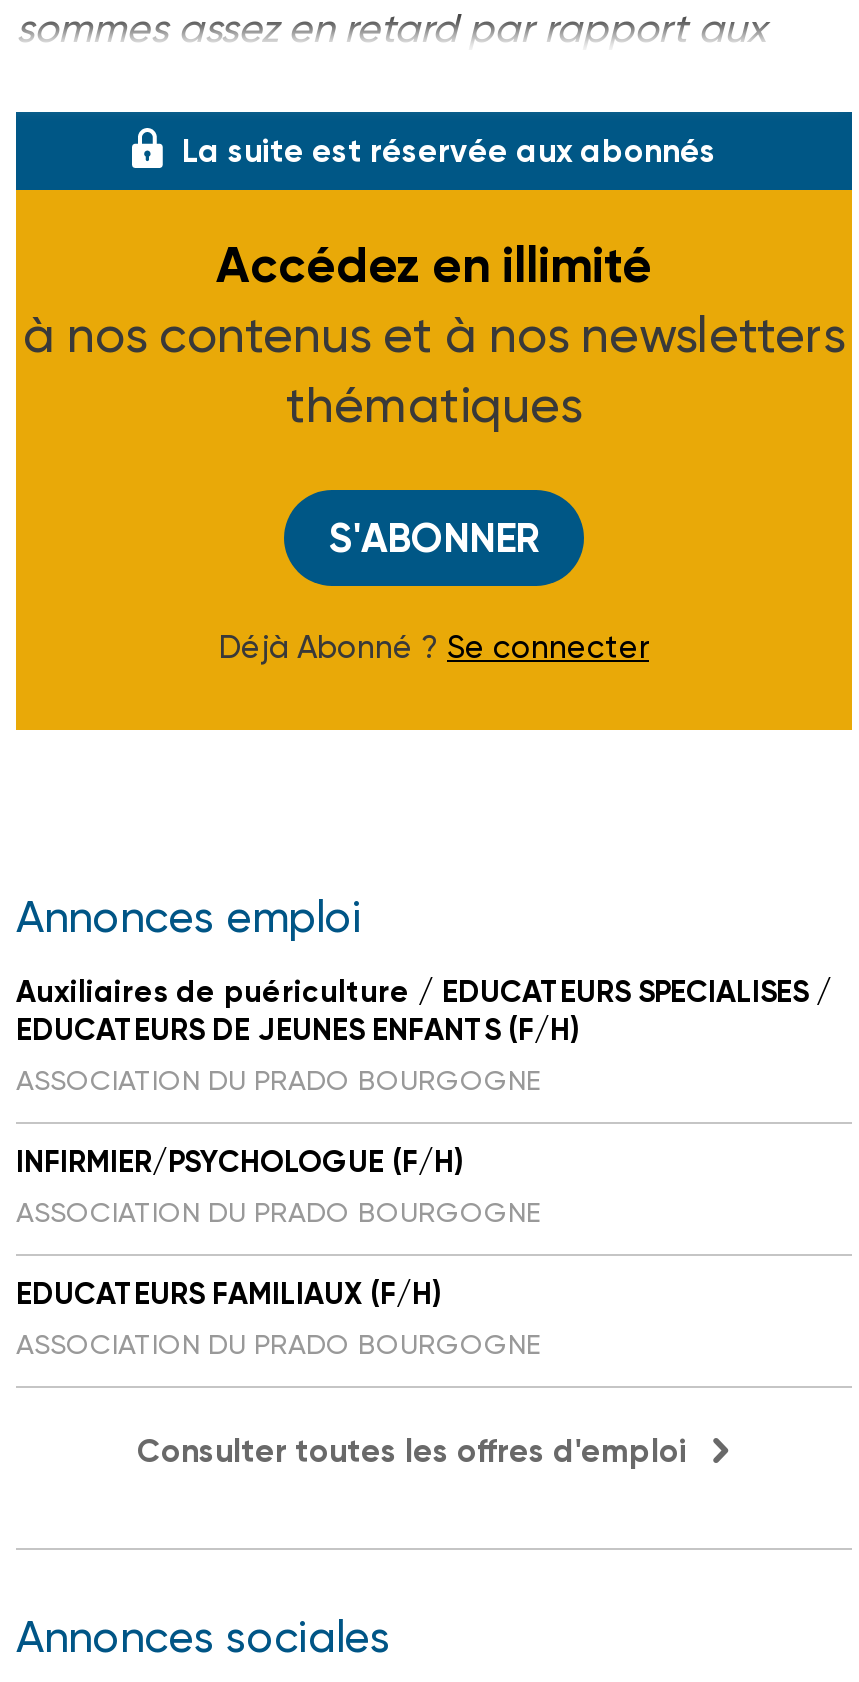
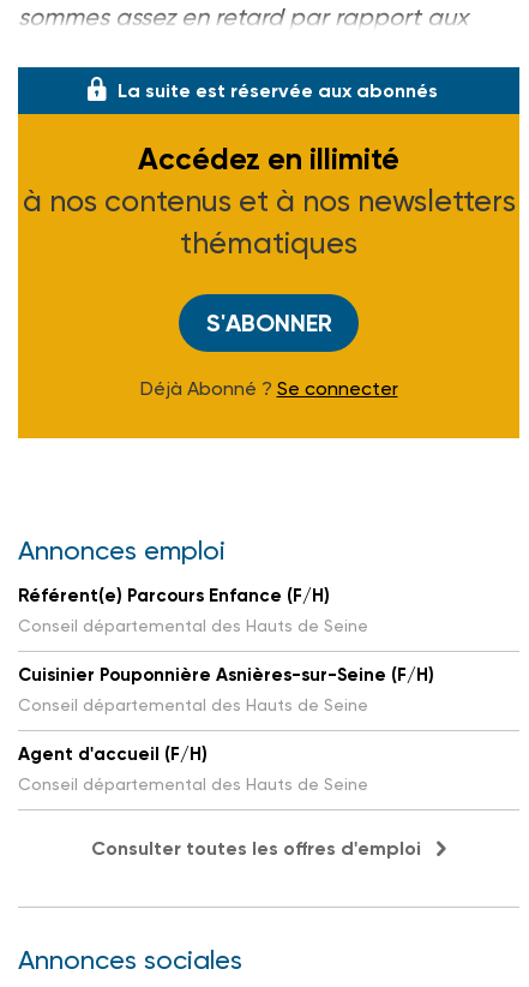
- Auxiliaires de puériculture / EDUCATEURS SPECIALISES /
- EDUCATEURS DE JEUNES ENFANTS (F/H)
- ASSOCIATION DU PRADO BOURGOGNE
+ Référent(e) Parcours Enfance (F/H)
+ Conseil départemental des Hauts de Seine

- INFIRMIER/PSYCHOLOGUE (F/H)
- ASSOCIATION DU PRADO BOURGOGNE
+ Cuisinier Pouponnière Asnières-sur-Seine (F/H)
+ Conseil départemental des Hauts de Seine

- EDUCATEURS FAMILIAUX (F/H)
- ASSOCIATION DU PRADO BOURGOGNE
+ Agent d'accueil (F/H)
+ Conseil départemental des Hauts de Seine
